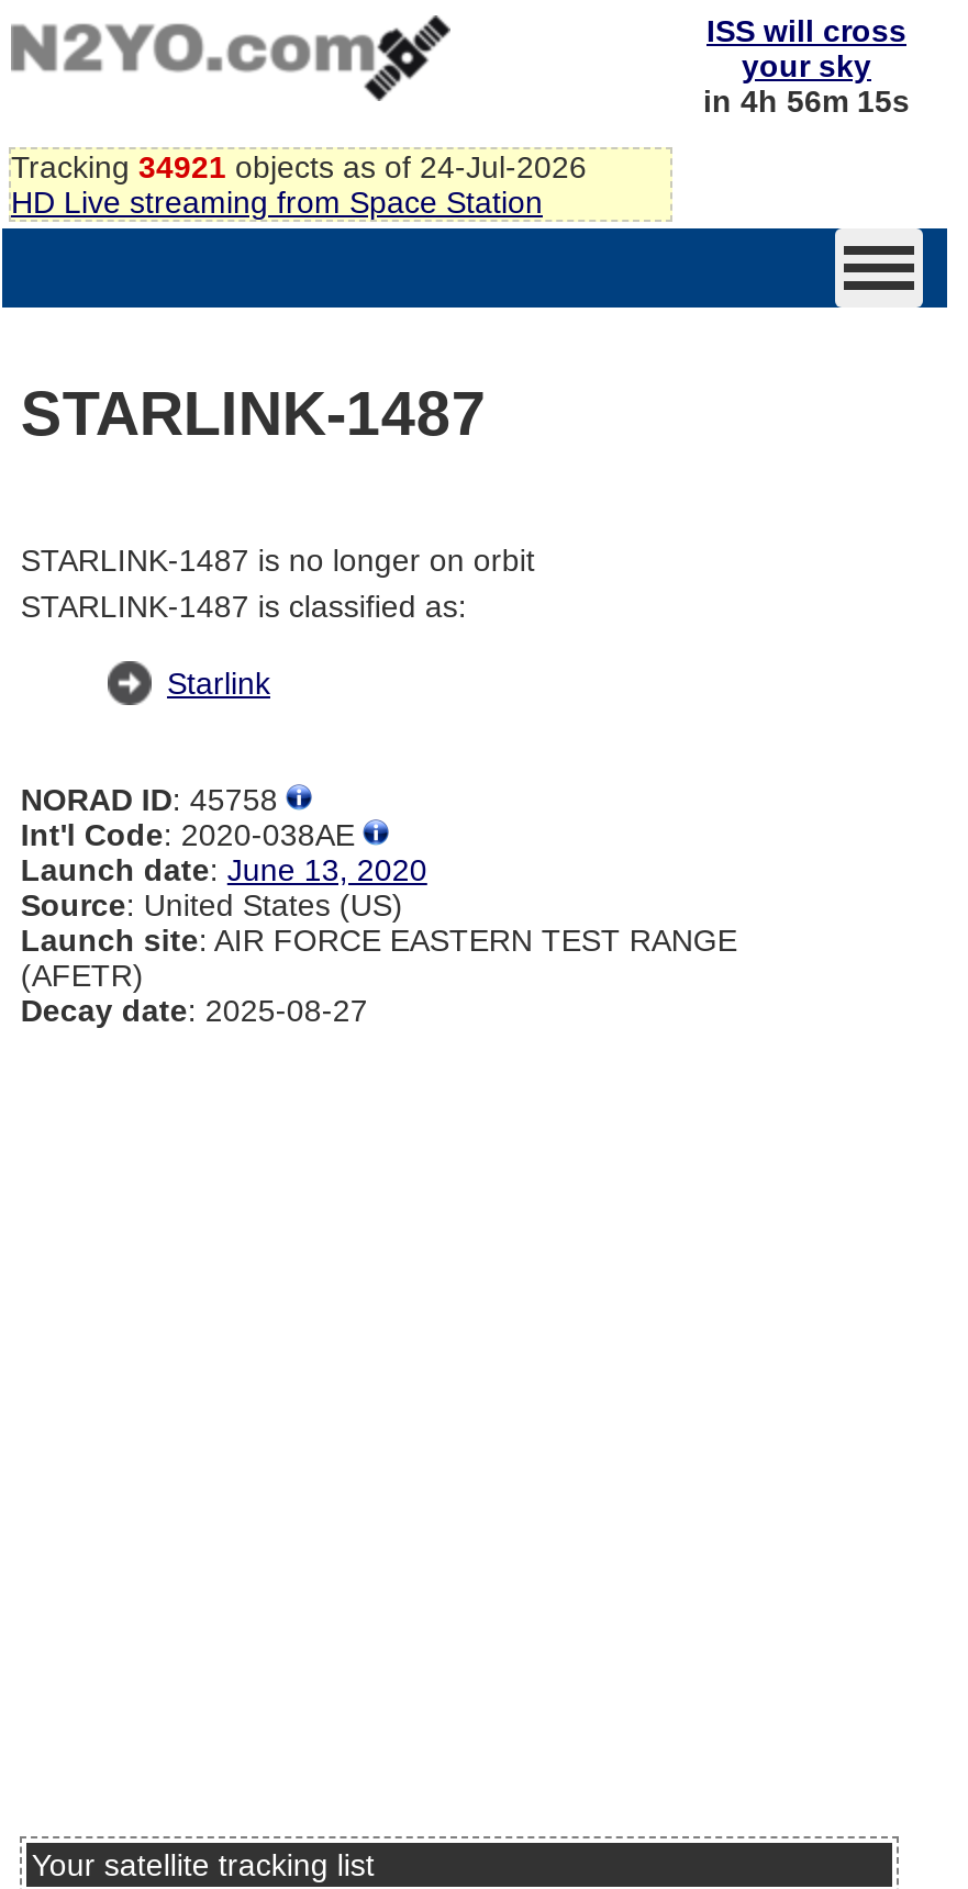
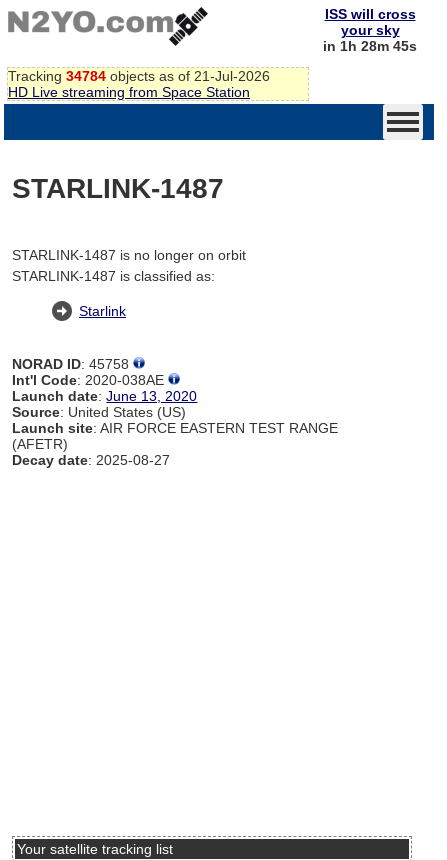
- in 4h 56m 15s
+ in 1h 28m 45s

- Tracking 34921 objects as of 24-Jul-2026
+ Tracking 34784 objects as of 21-Jul-2026
